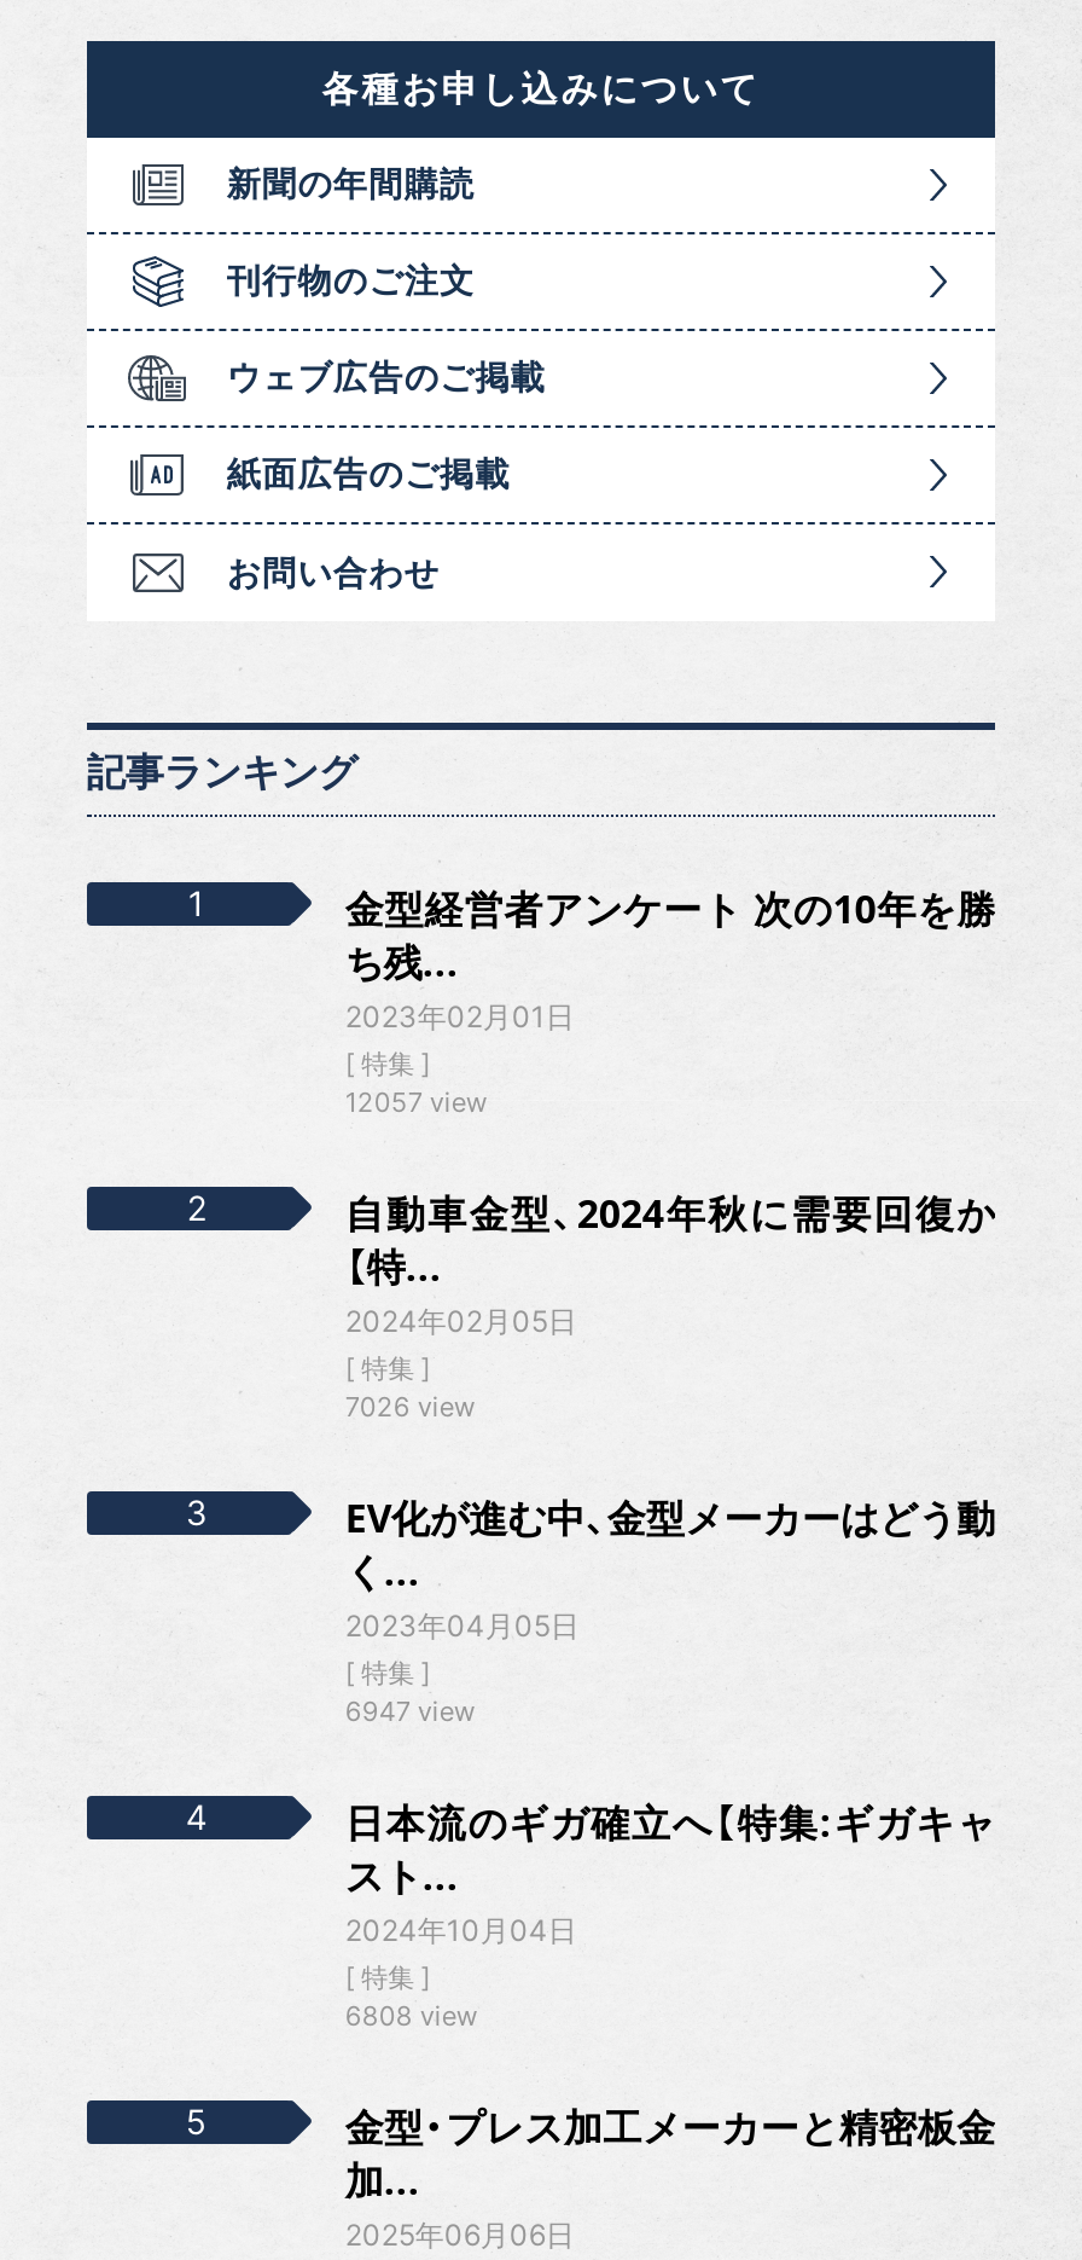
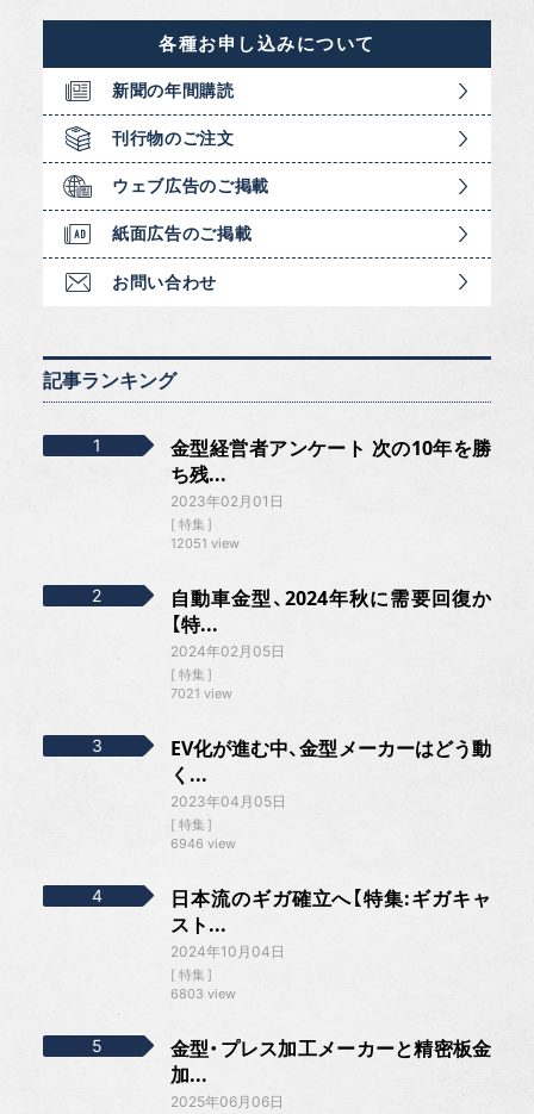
- 12057 view
+ 12051 view

- 7026 view
+ 7021 view

- 6947 view
+ 6946 view

- 6808 view
+ 6803 view
